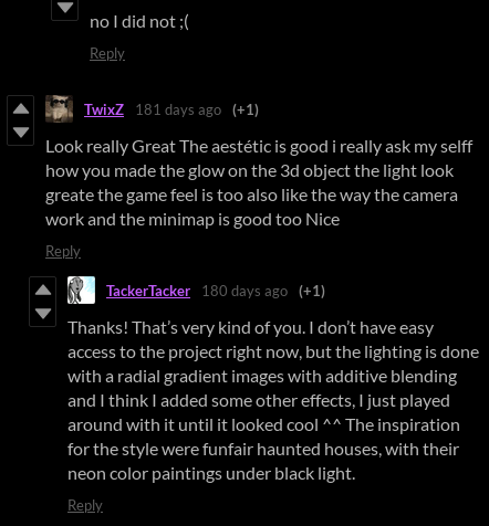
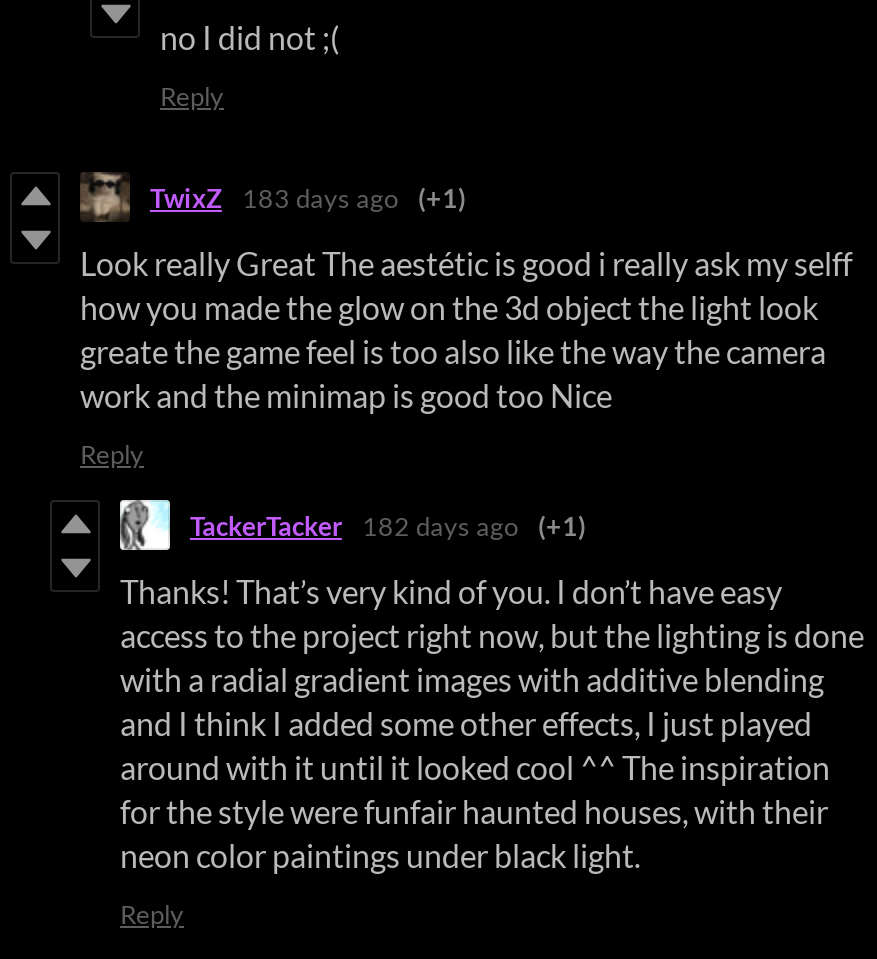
- TwixZ 181 days ago (+1)
+ TwixZ 183 days ago (+1)

- TackerTacker 180 days ago (+1)
+ TackerTacker 182 days ago (+1)
